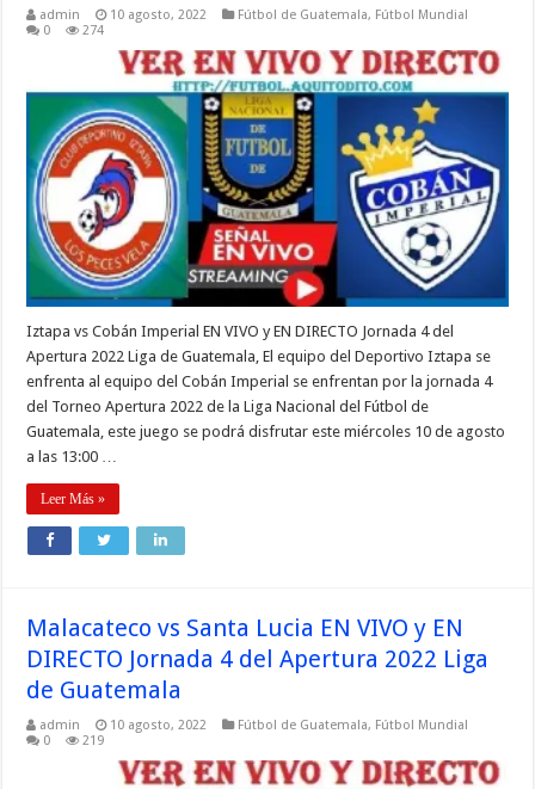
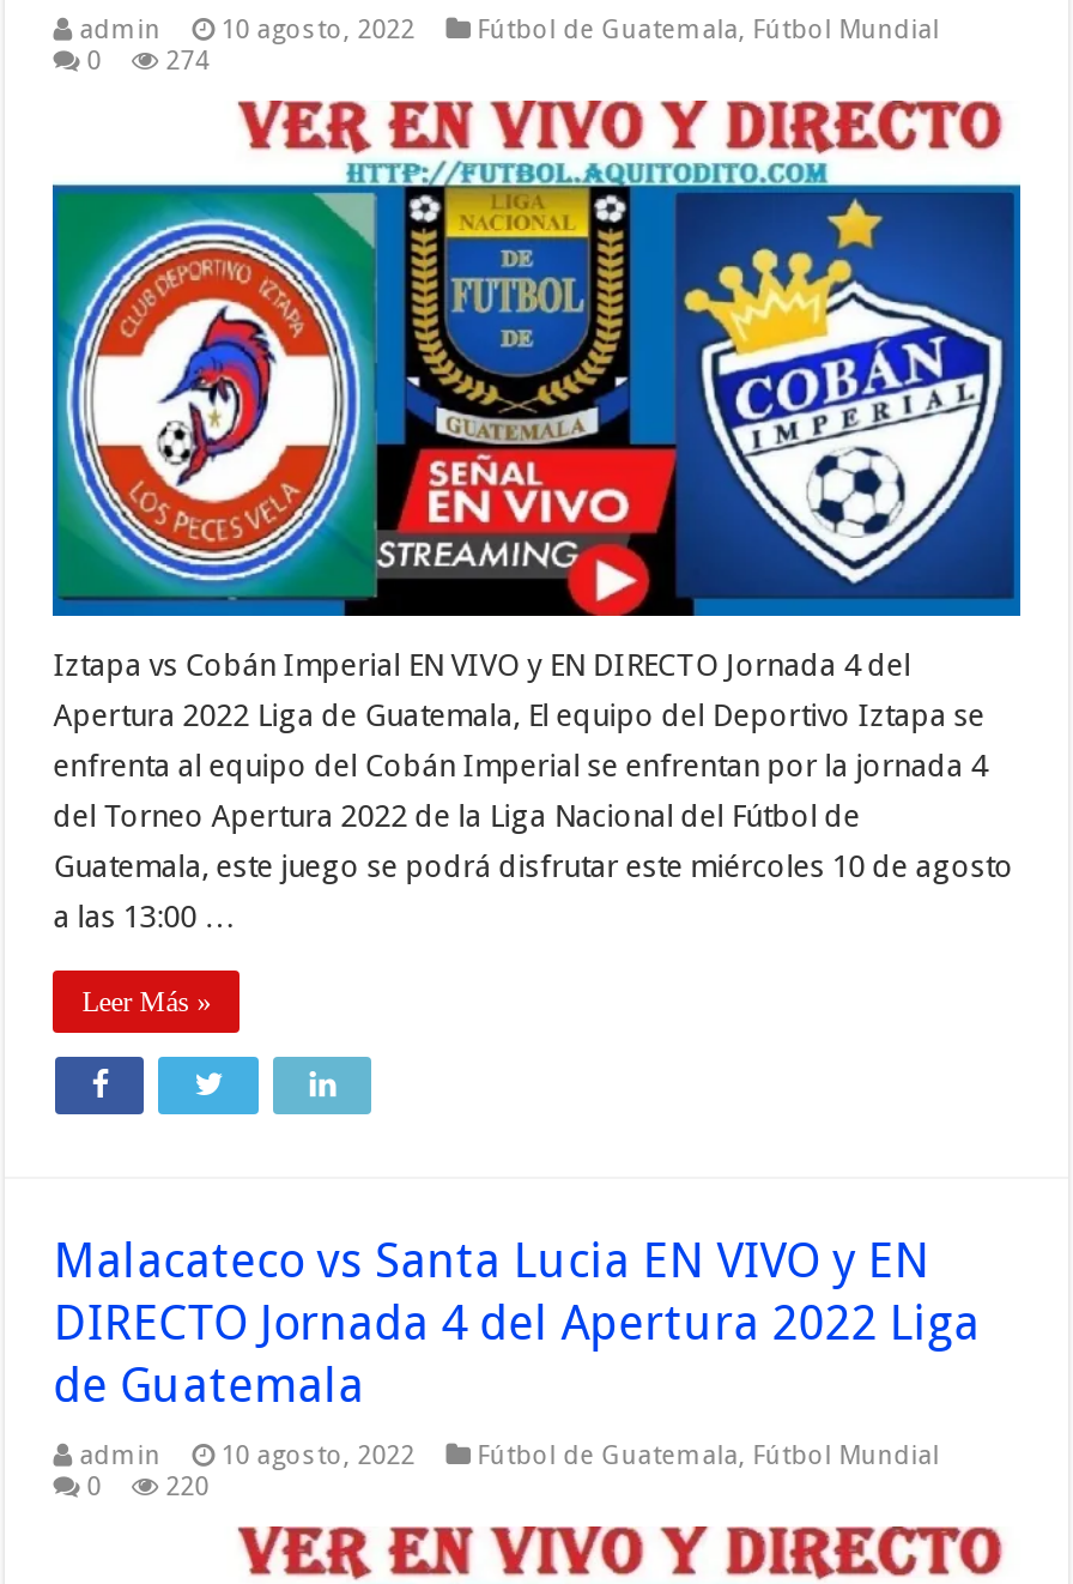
- 219
+ 220
